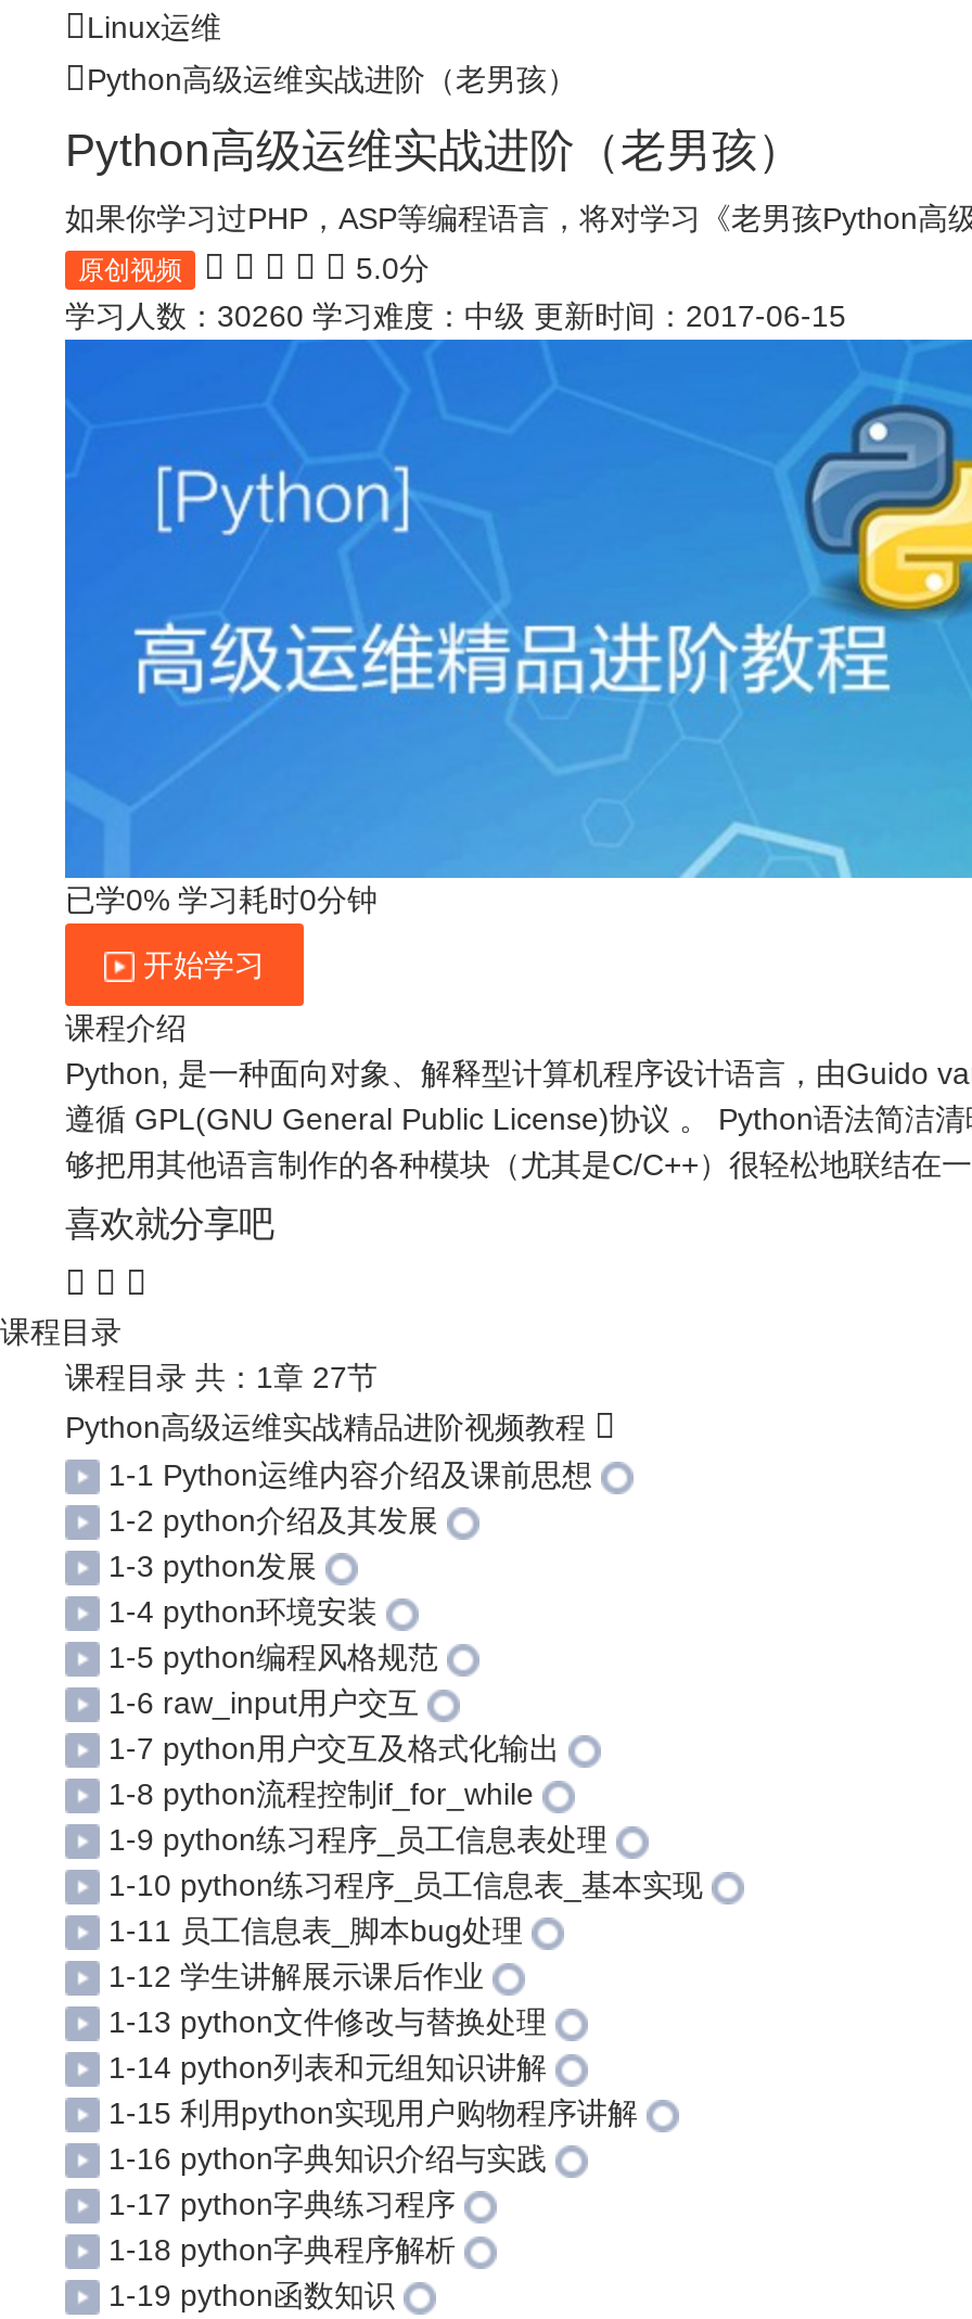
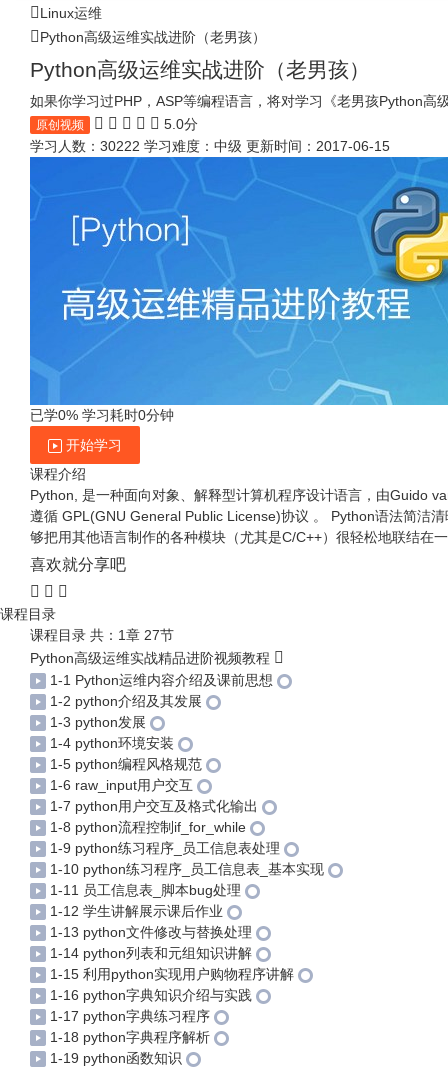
- 学习人数：30260 学习难度：中级 更新时间：2017-06-15
+ 学习人数：30222 学习难度：中级 更新时间：2017-06-15
